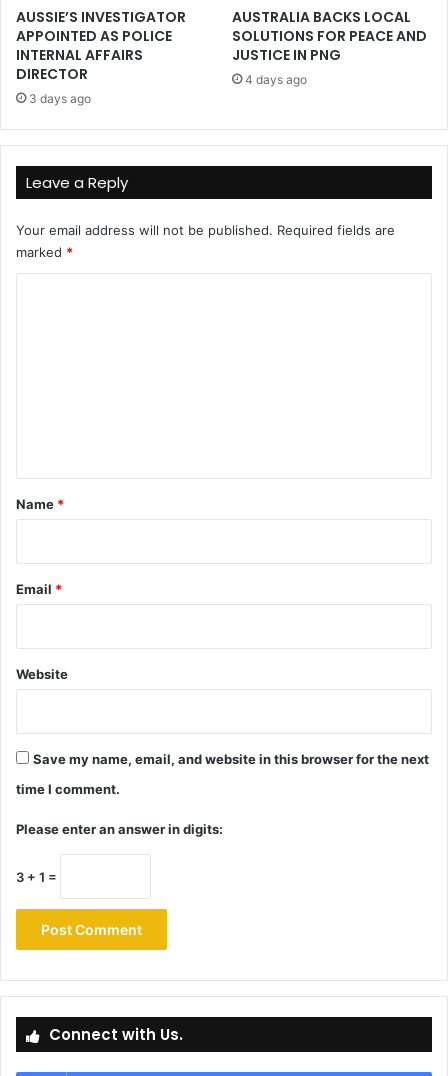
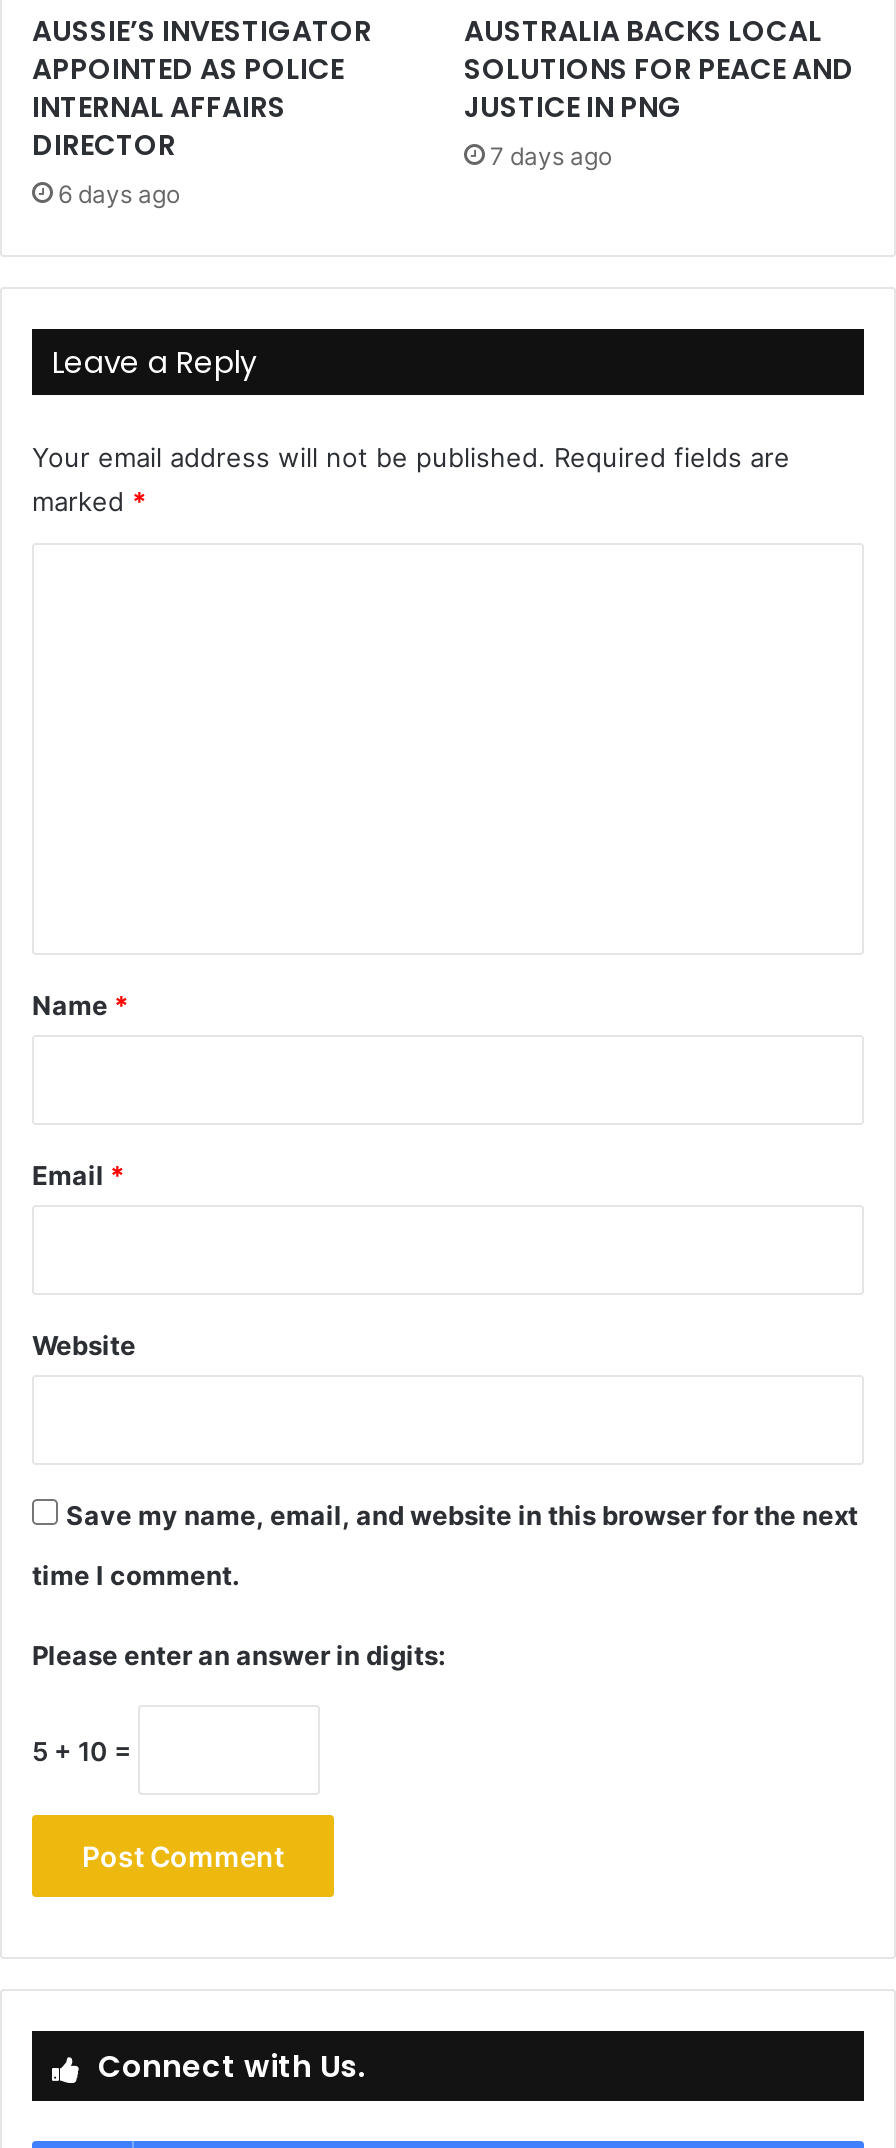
- 4 days ago
+ 7 days ago

- 3 days ago
+ 6 days ago

- 3 + 1 =
+ 5 + 10 =
